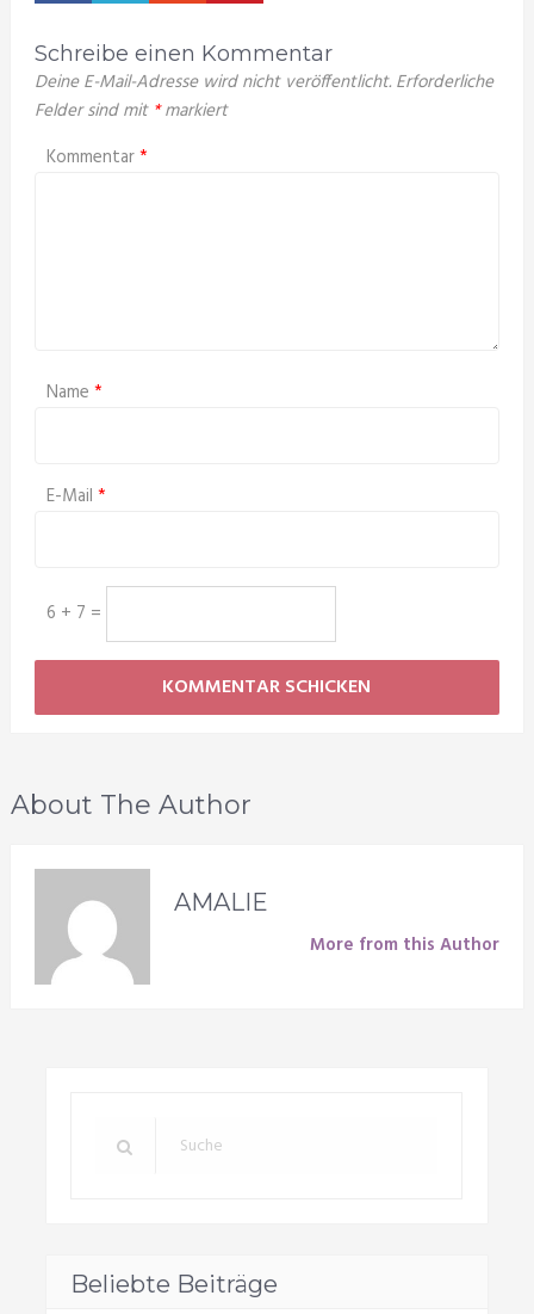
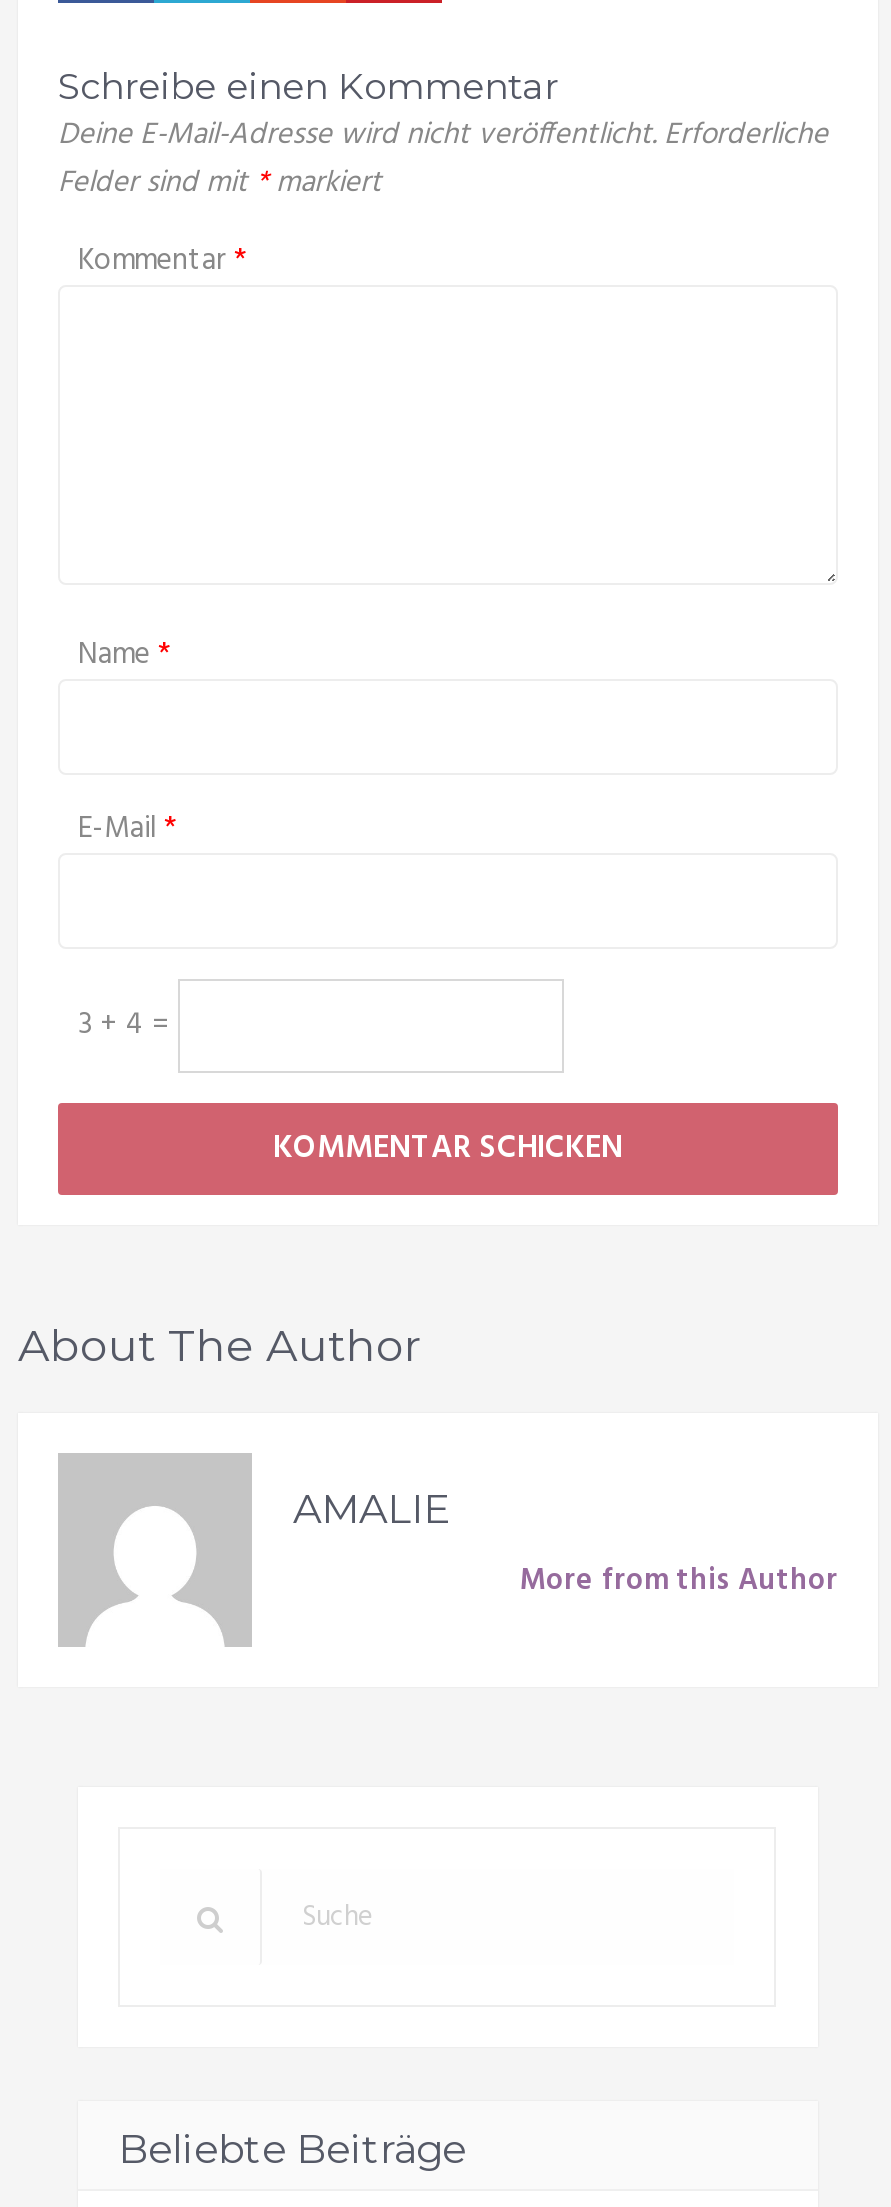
- 6 + 7 =
+ 3 + 4 =
